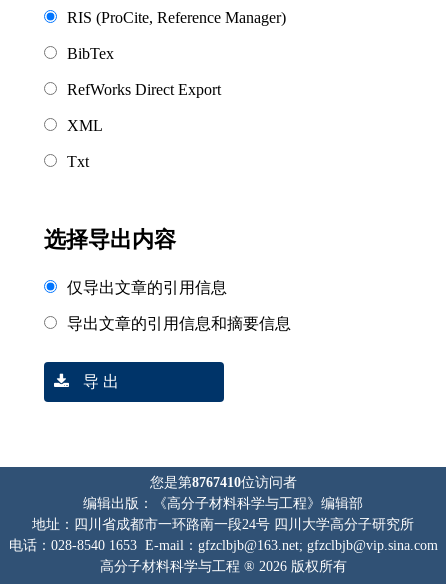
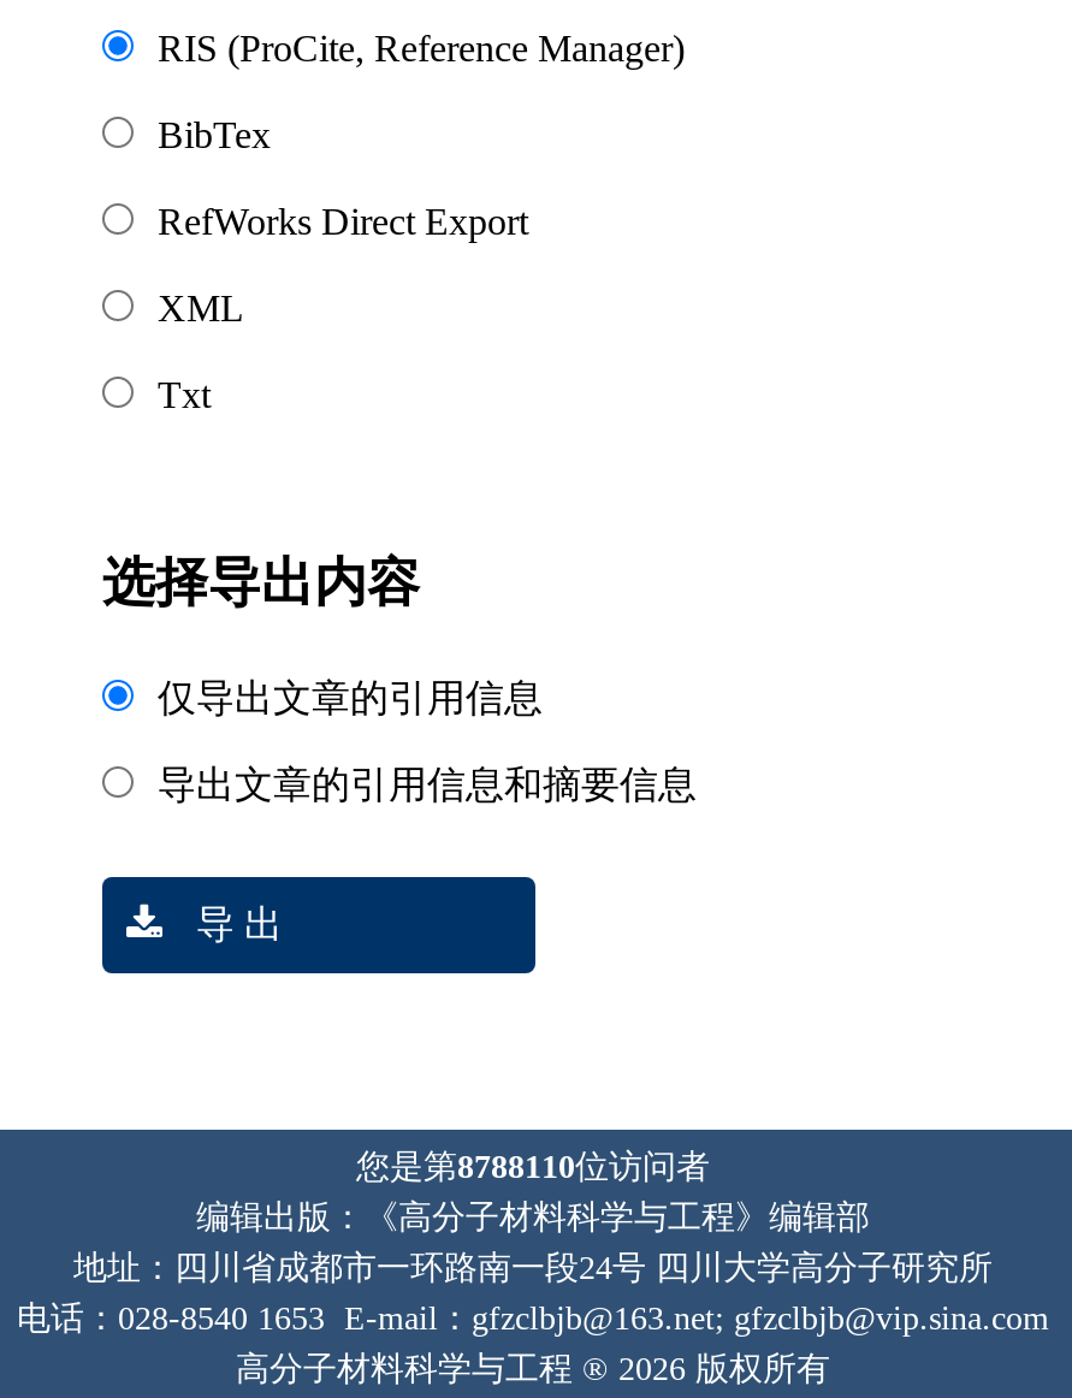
- 您是第8767410位访问者
+ 您是第8788110位访问者
